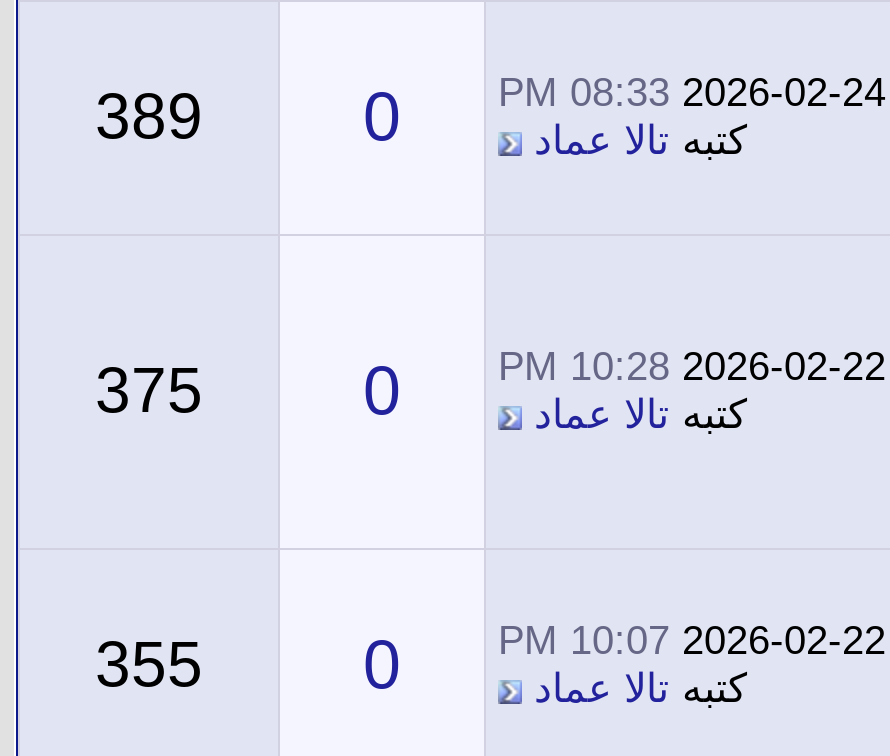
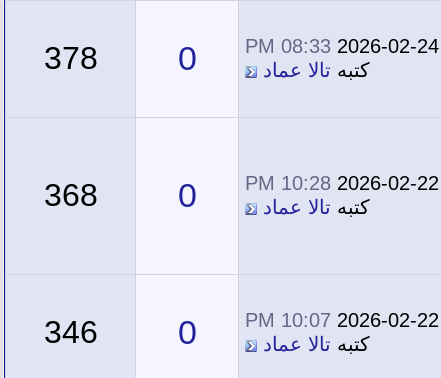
- 389
+ 378

- 375
+ 368

- 355
+ 346
